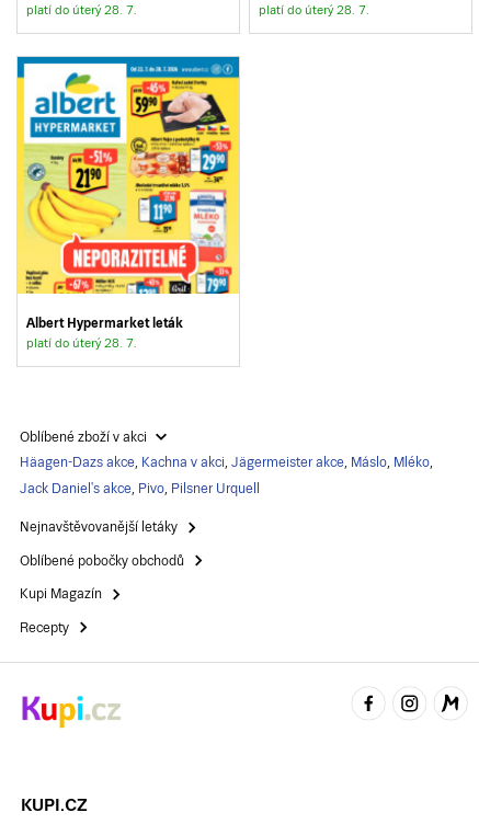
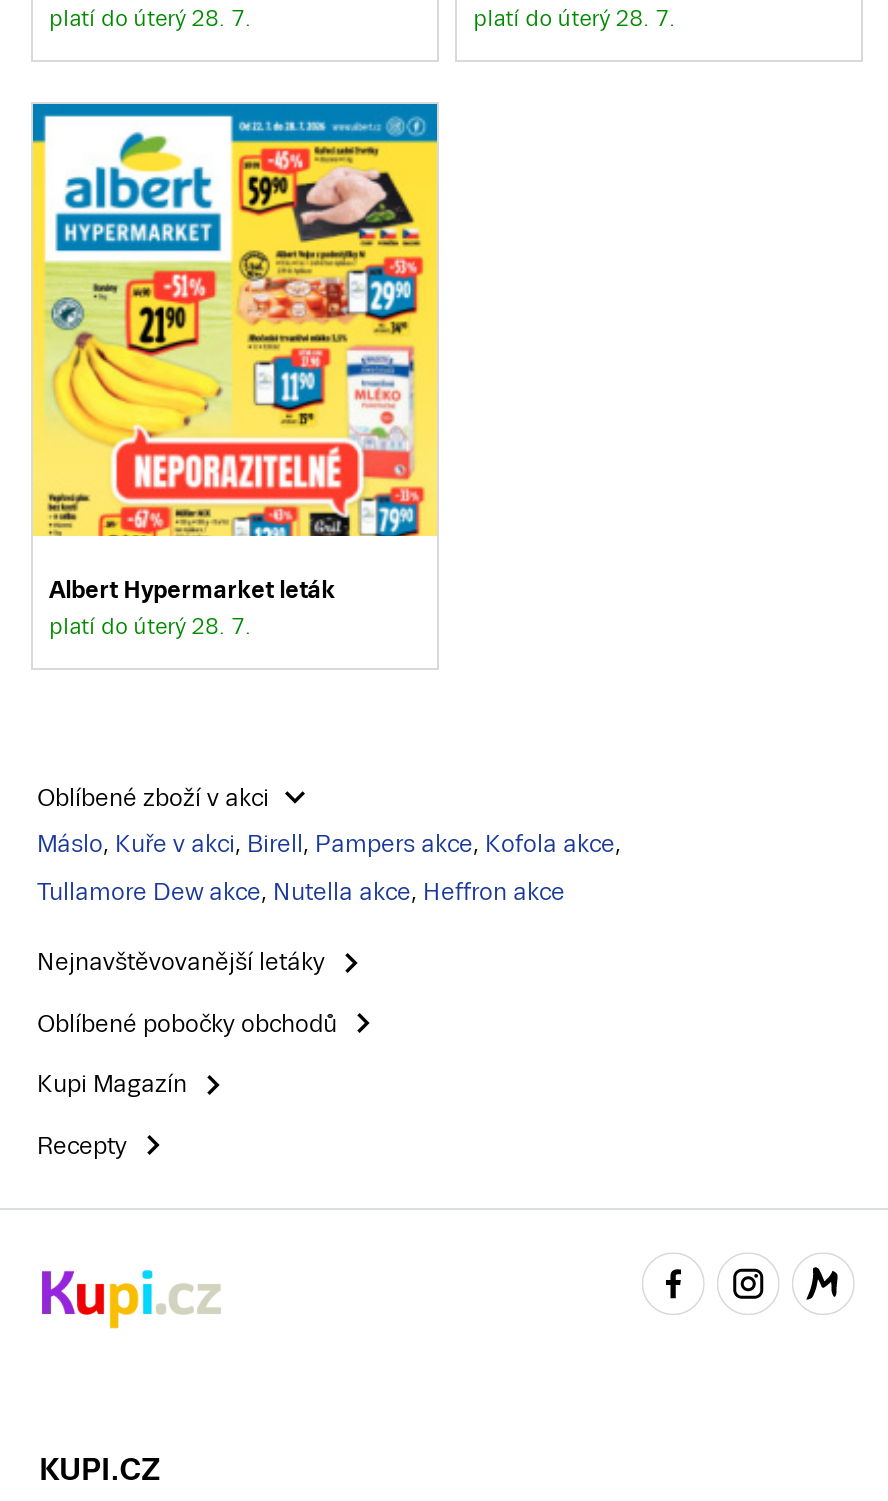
- Häagen-Dazs akce, Kachna v akci, Jägermeister akce, Máslo, Mléko,
+ Máslo, Kuře v akci, Birell, Pampers akce, Kofola akce,

- Jack Daniel's akce, Pivo, Pilsner Urquell
+ Tullamore Dew akce, Nutella akce, Heffron akce
